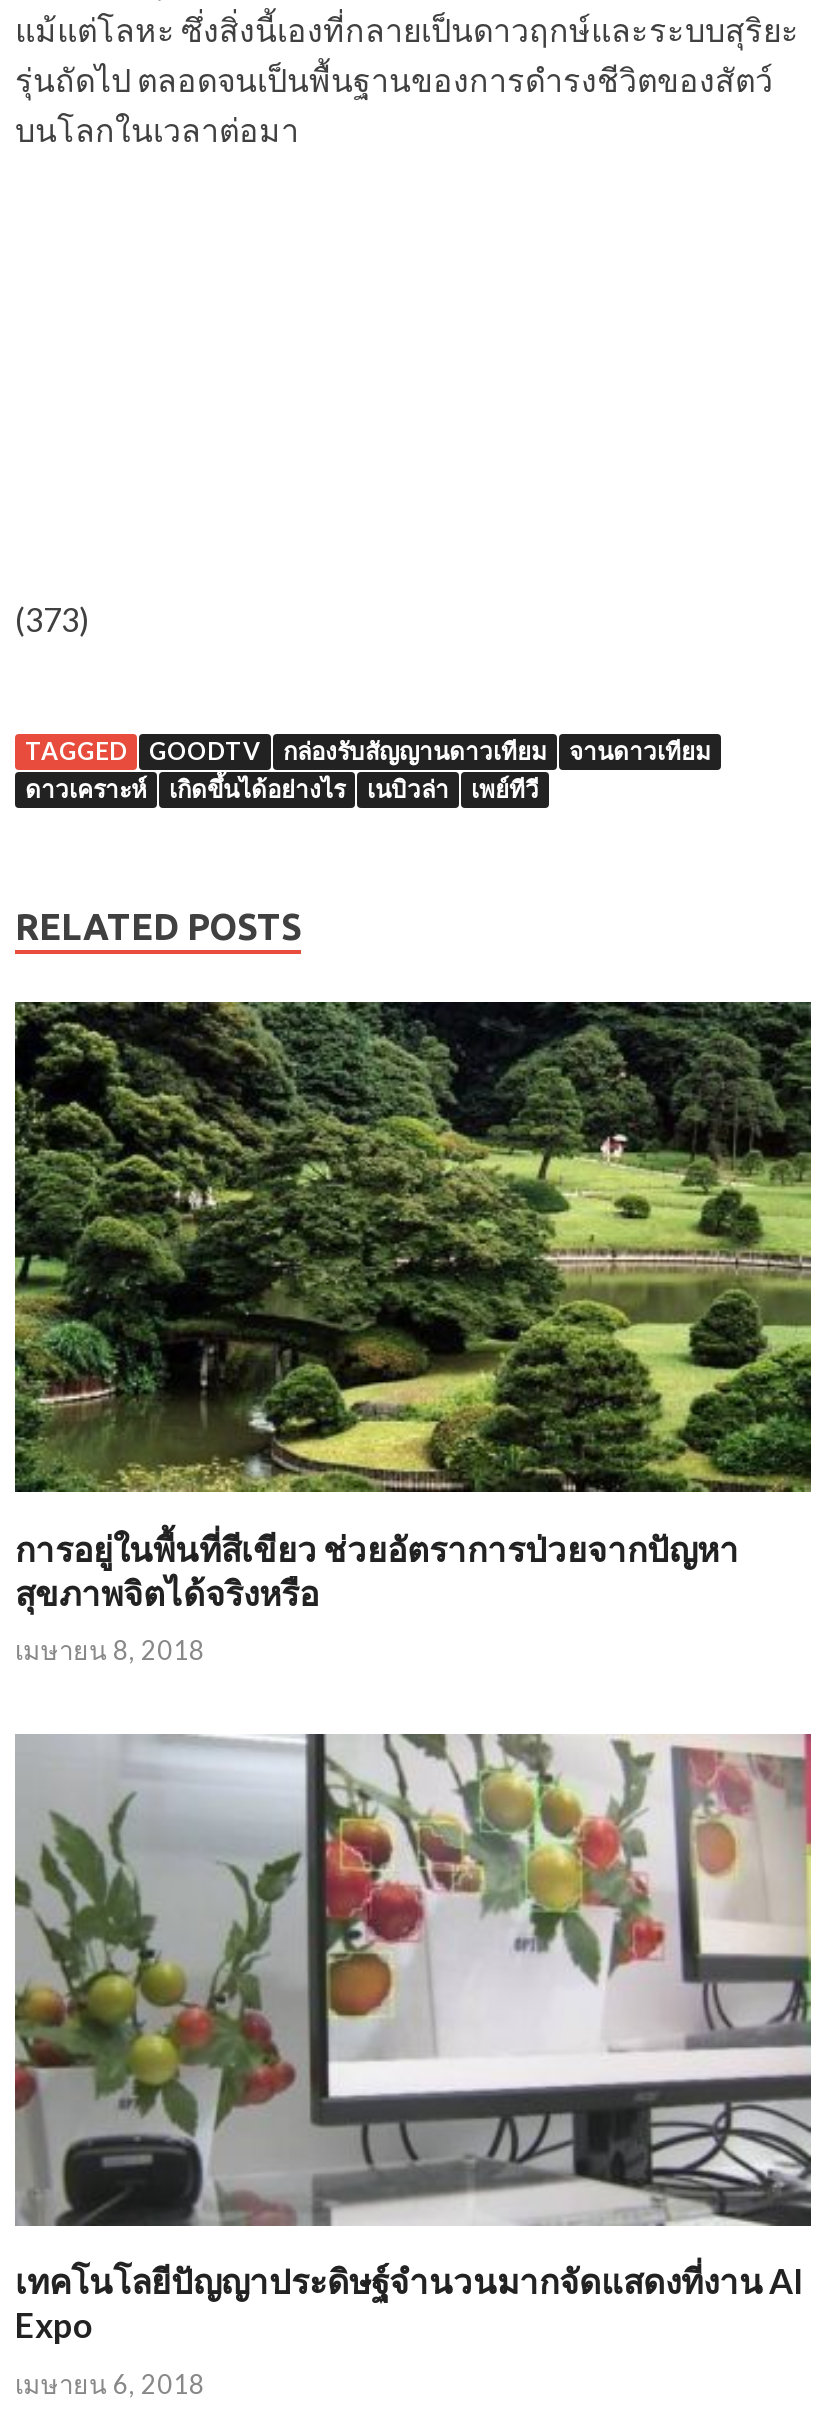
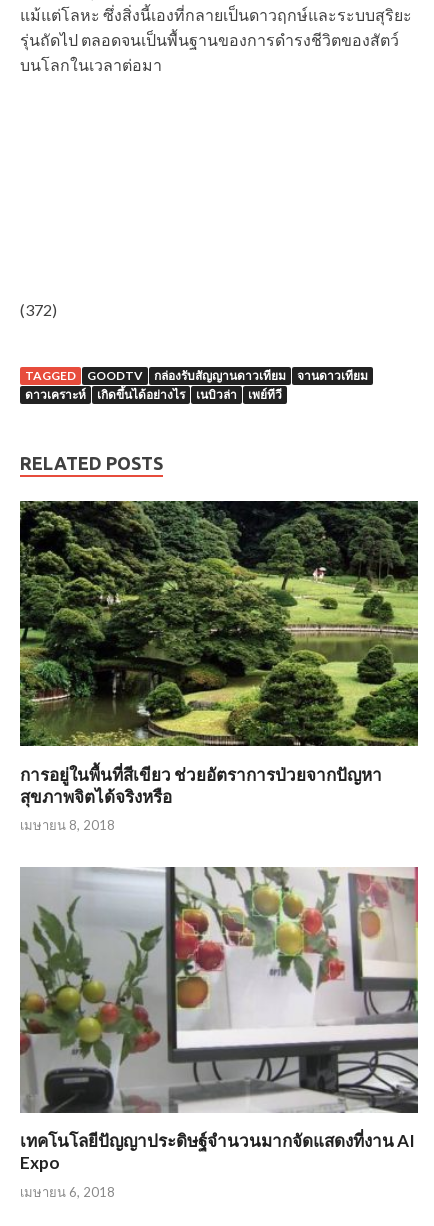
- (373)
+ (372)
